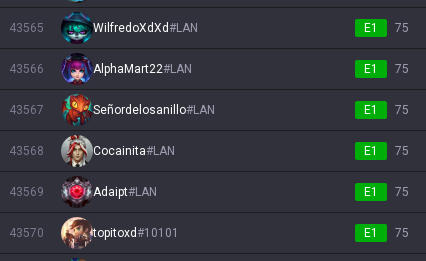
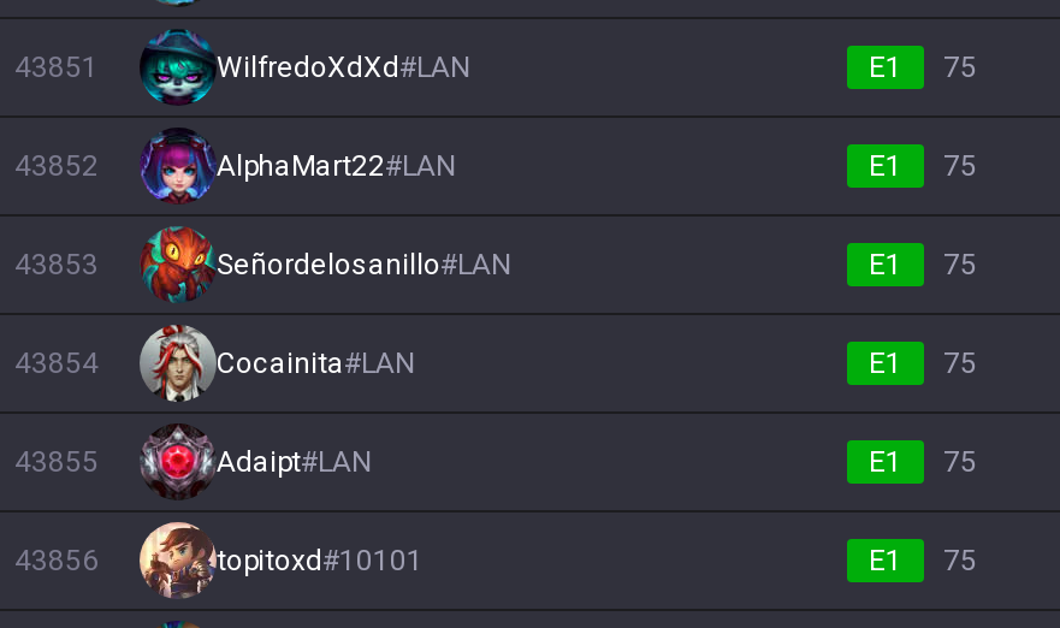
- 43565
+ 43851

- 43566
+ 43852

- 43567
+ 43853

- 43568
+ 43854

- 43569
+ 43855

- 43570
+ 43856
